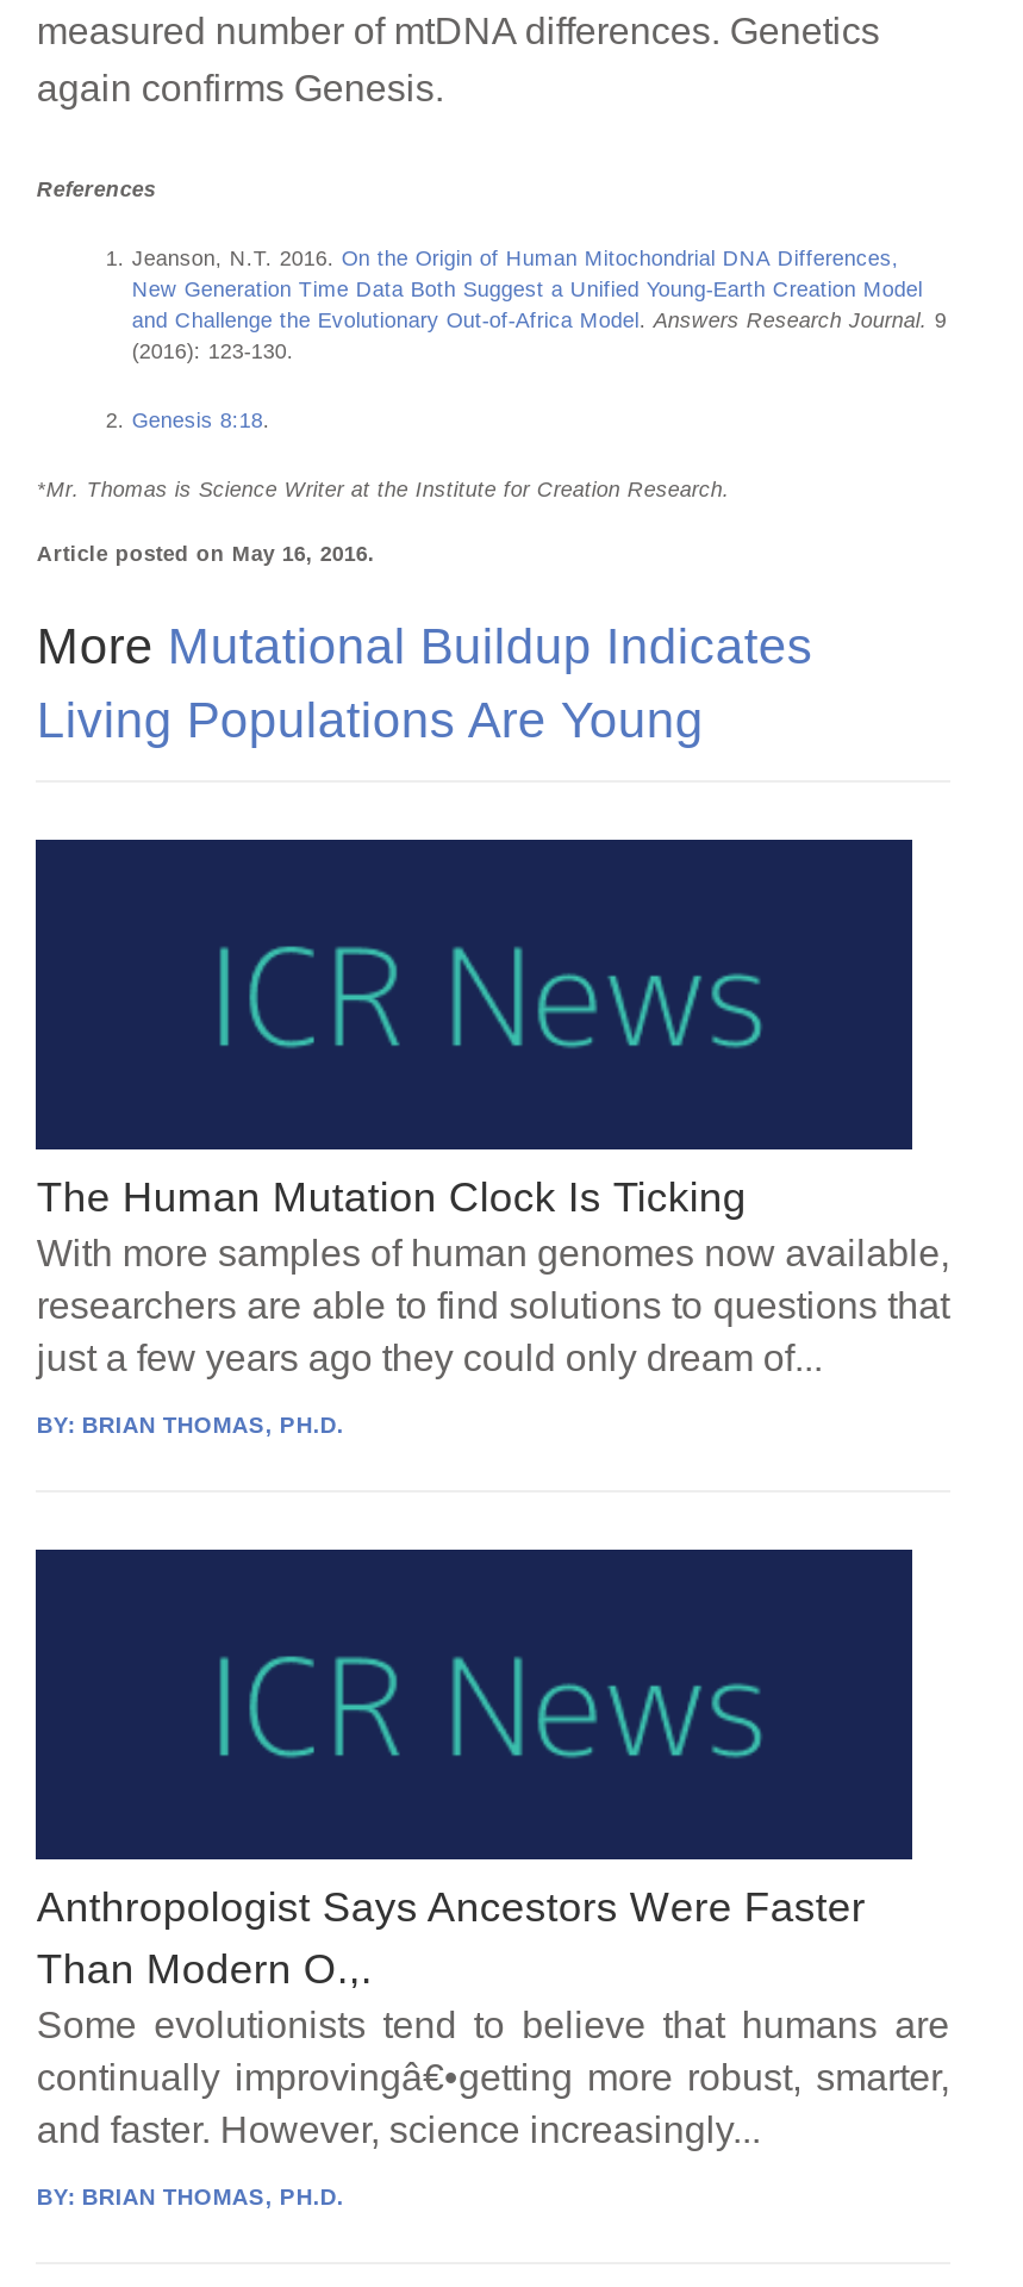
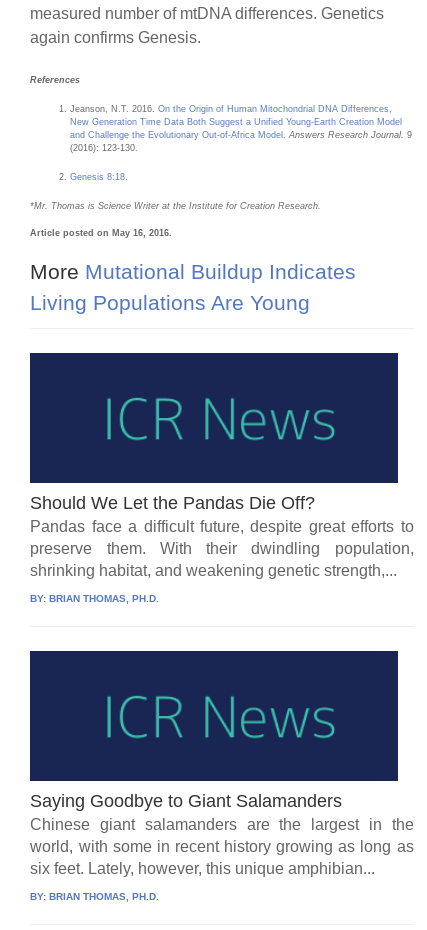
- The Human Mutation Clock Is Ticking
- With more samples of human genomes now available,
- researchers are able to find solutions to questions that
- just a few years ago they could only dream of...
+ Should We Let the Pandas Die Off?
+ Pandas face a difficult future, despite great efforts to
+ preserve them. With their dwindling population,
+ shrinking habitat, and weakening genetic strength,...

- Anthropologist Says Ancestors Were Faster
- Than Modern O.,.
- Some evolutionists tend to believe that humans are
- continually improvingâ€•getting more robust, smarter,
- and faster. However, science increasingly...
+ Saying Goodbye to Giant Salamanders
+ Chinese giant salamanders are the largest in the
+ world, with some in recent history growing as long as
+ six feet. Lately, however, this unique amphibian...
